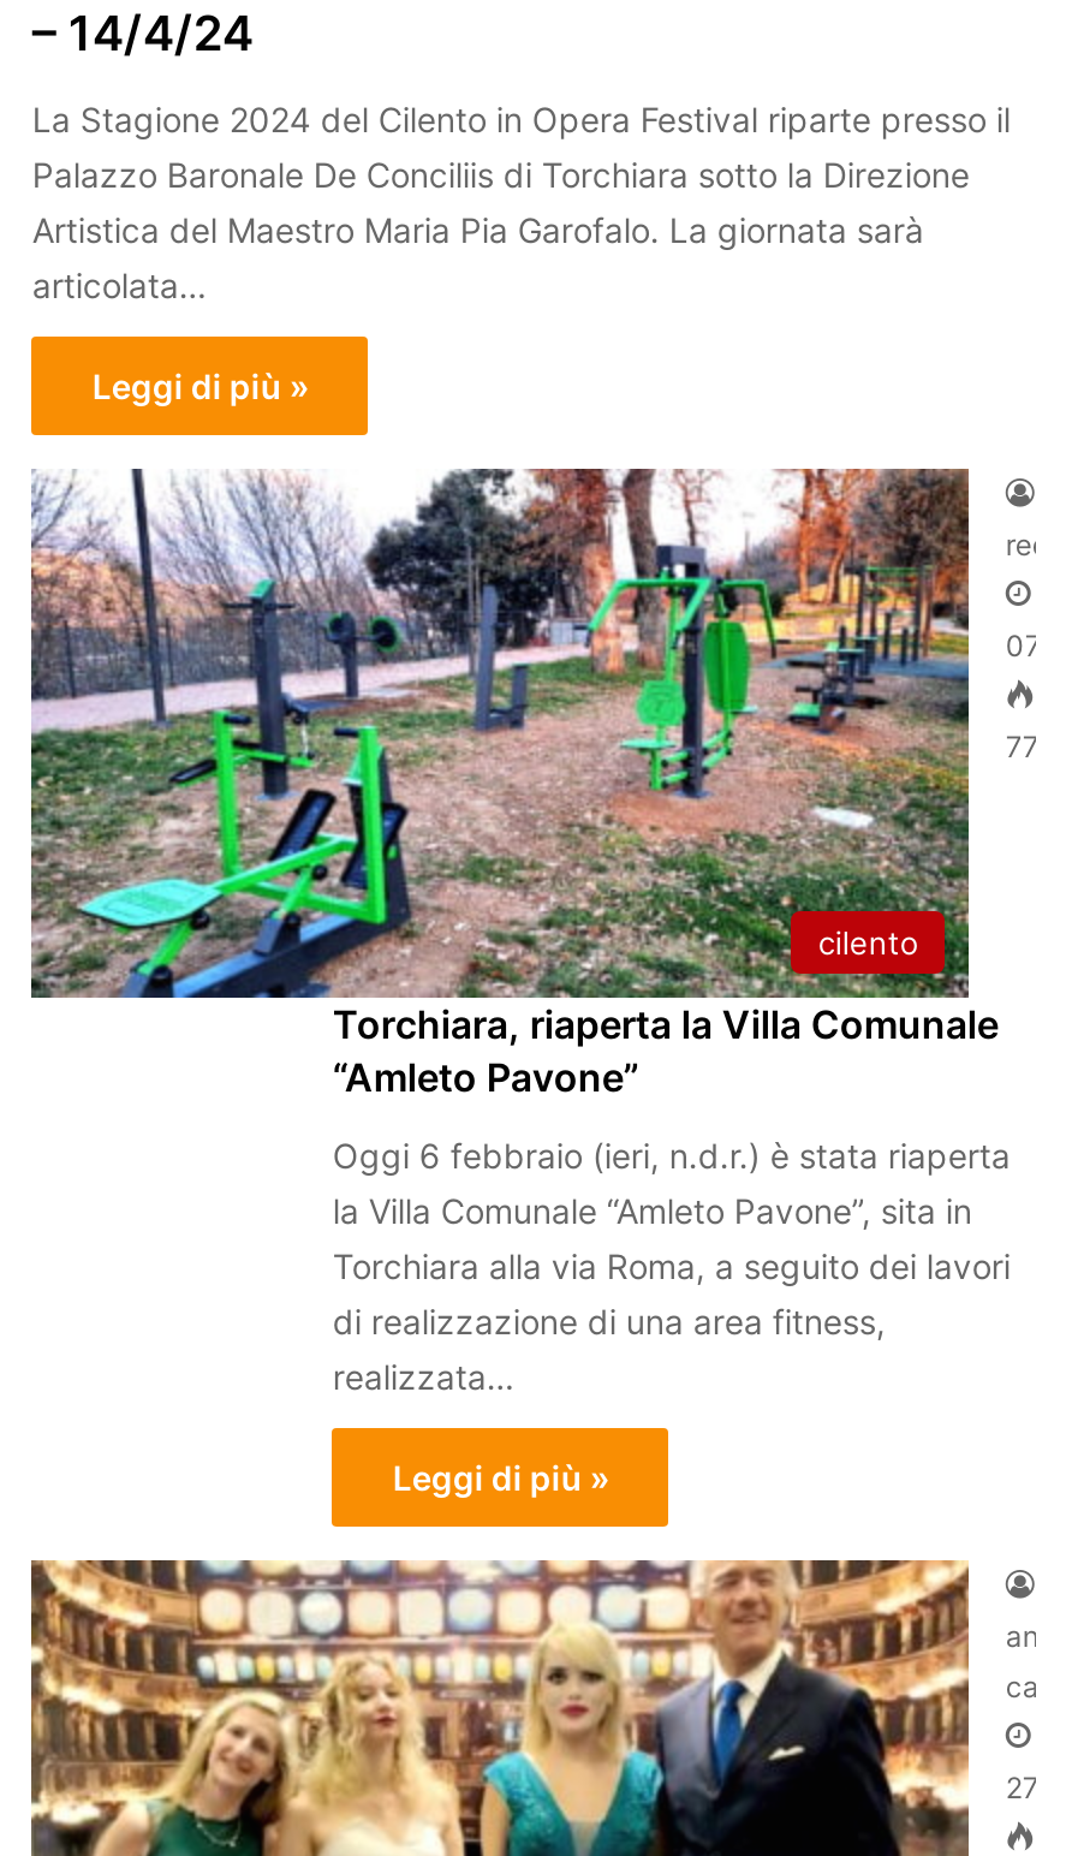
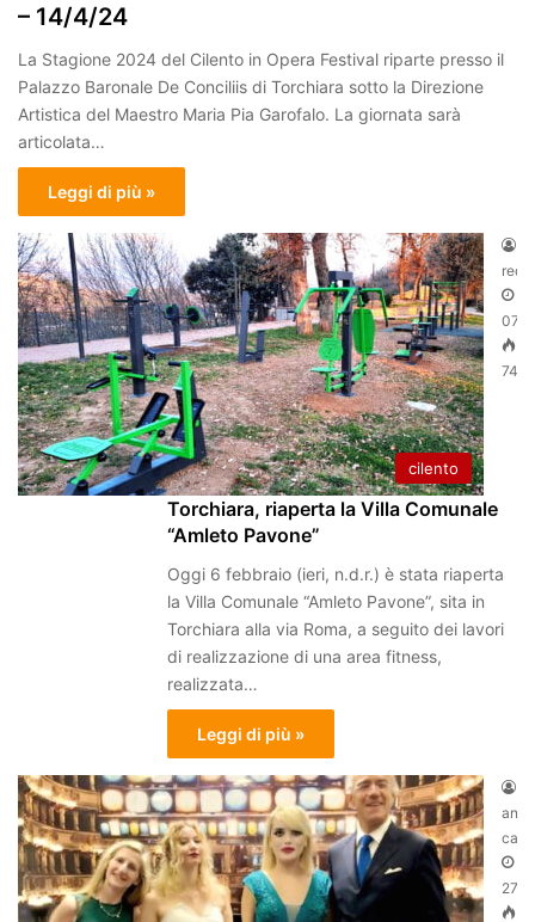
- 77
+ 74
